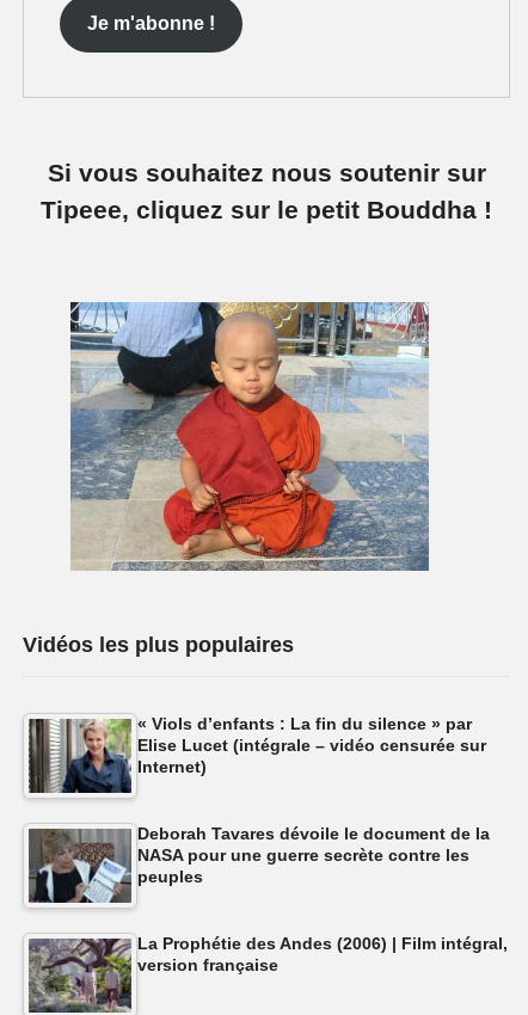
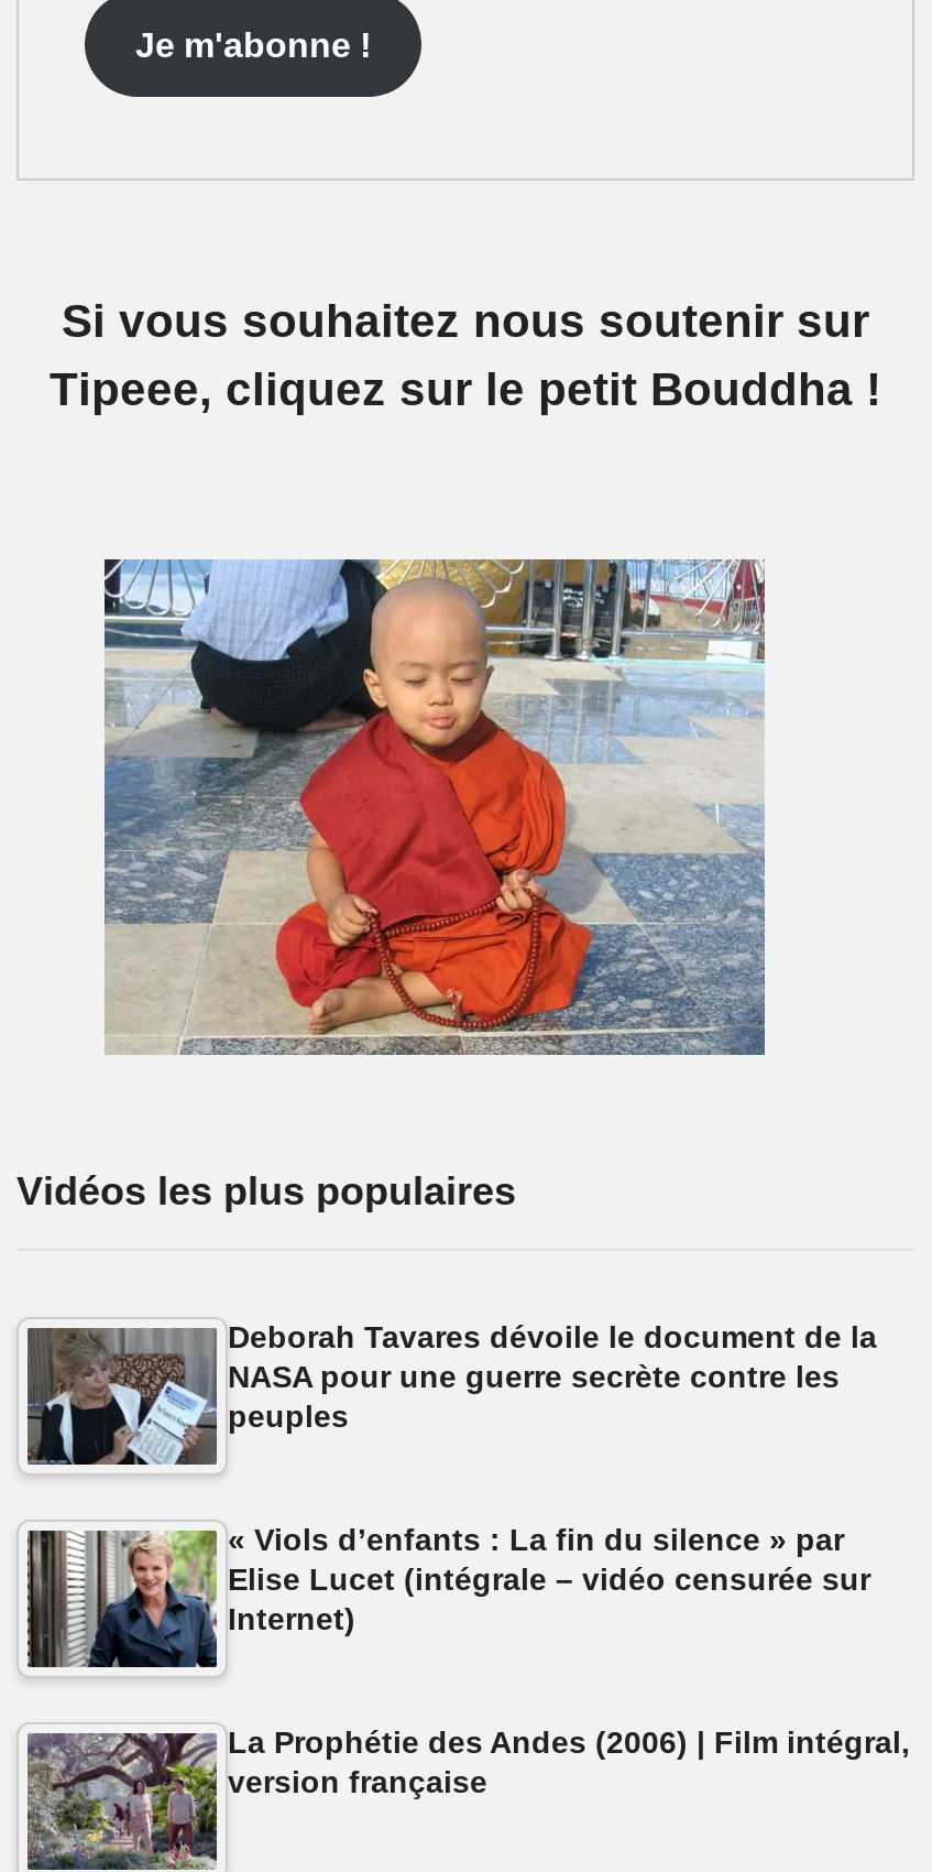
moved down: [image] | « Viols d’enfants : La fin du silence » par | Elise Lucet (intégrale – vidéo censurée sur | Internet)

moved up: [image] | Deborah Tavares dévoile le document de la | NASA pour une guerre secrète contre les | peuples
